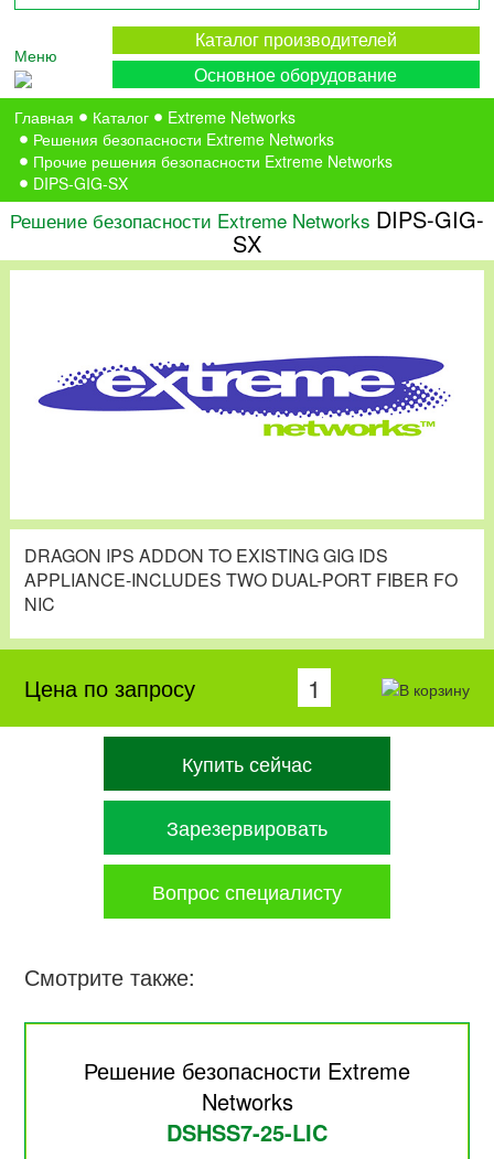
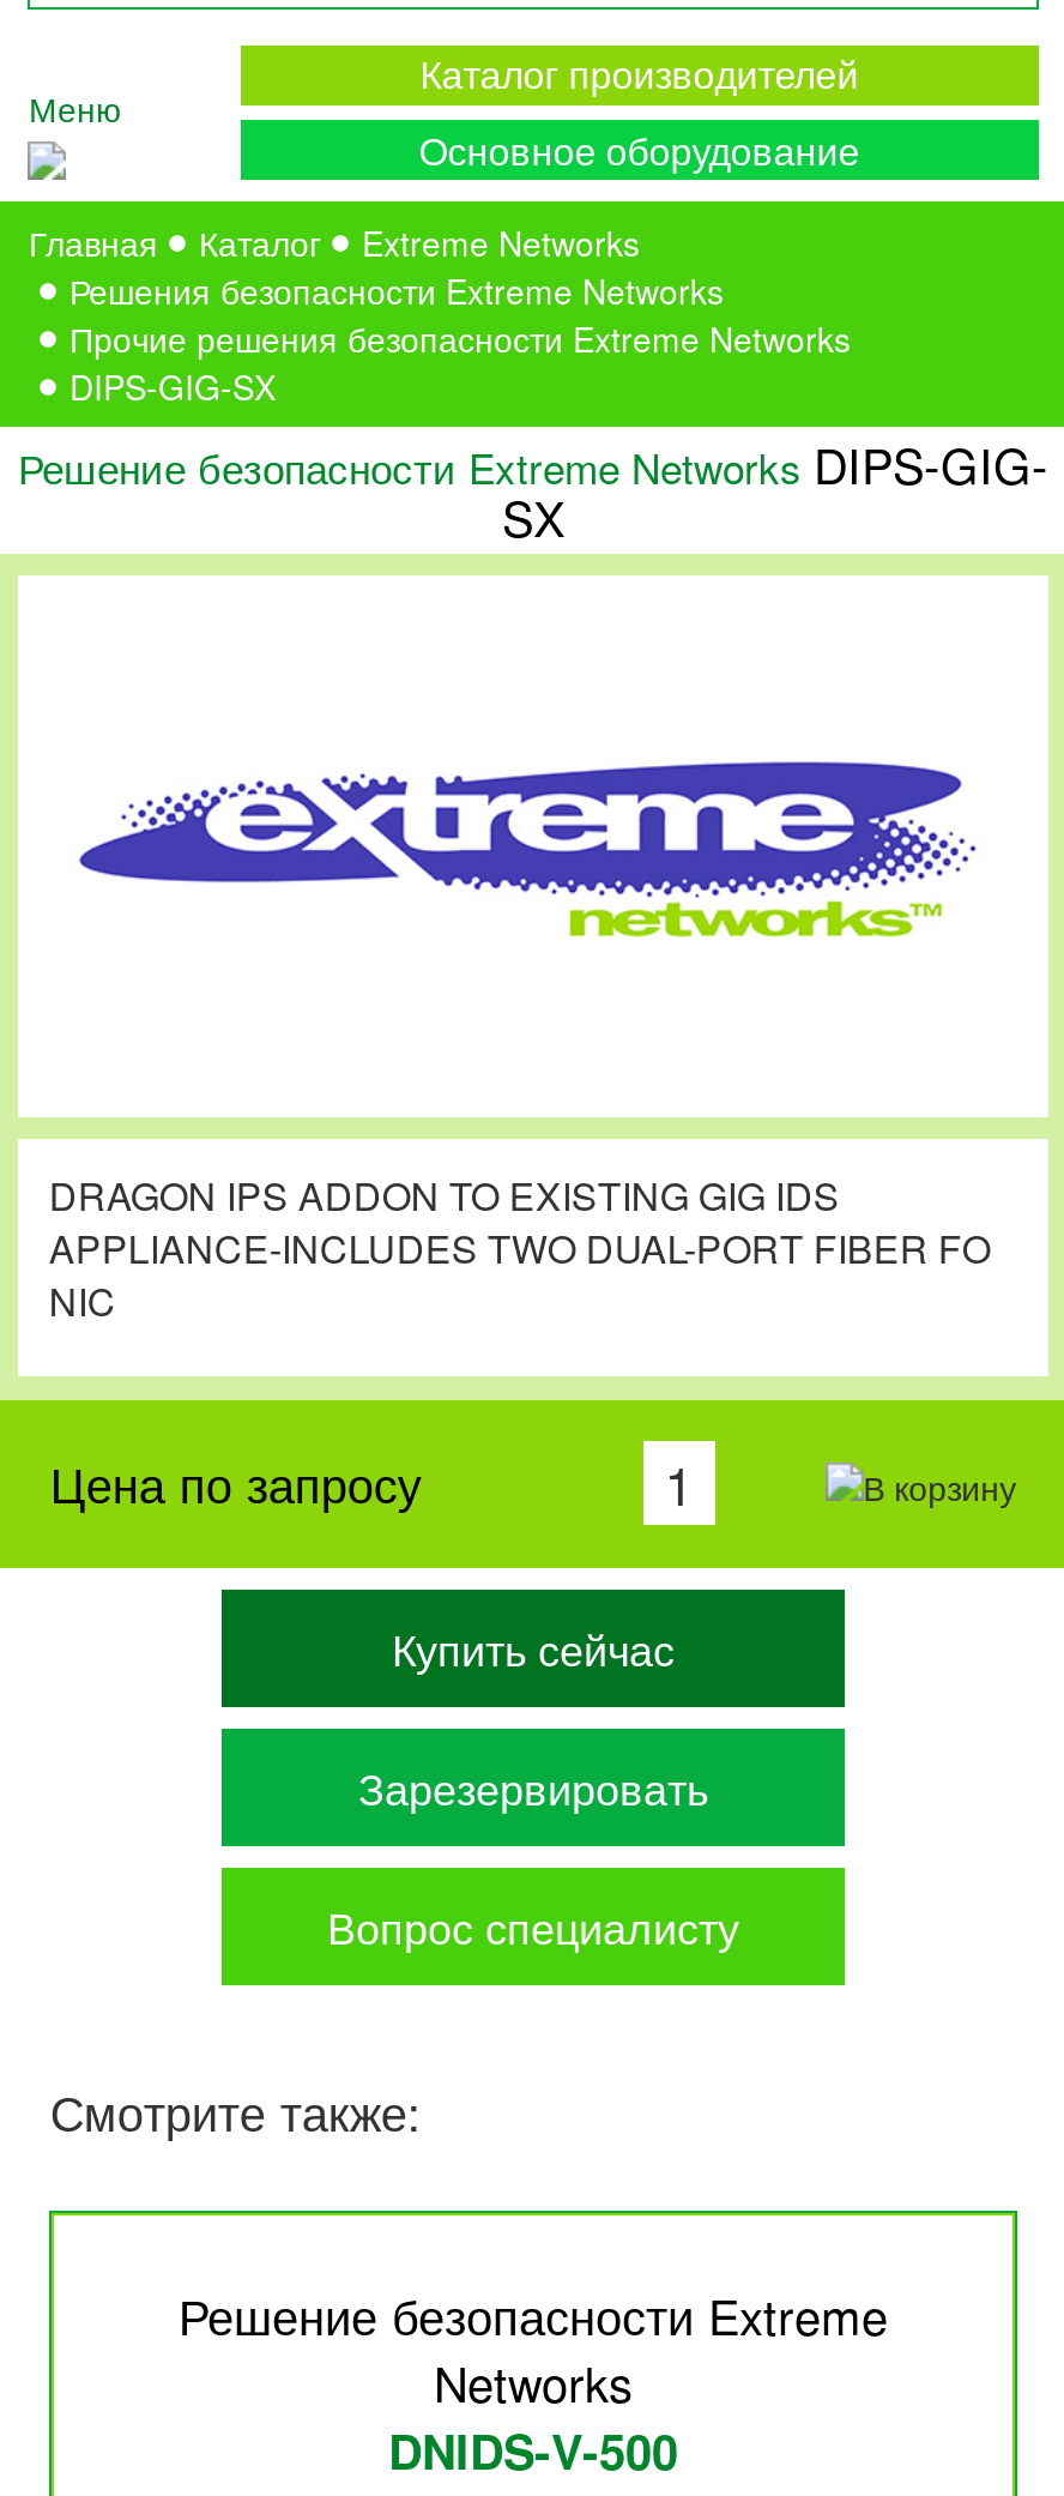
- DSHSS7-25-LIC
+ DNIDS-V-500
